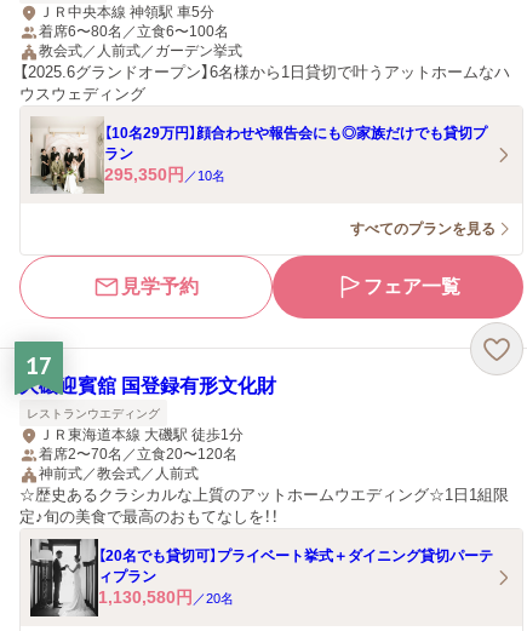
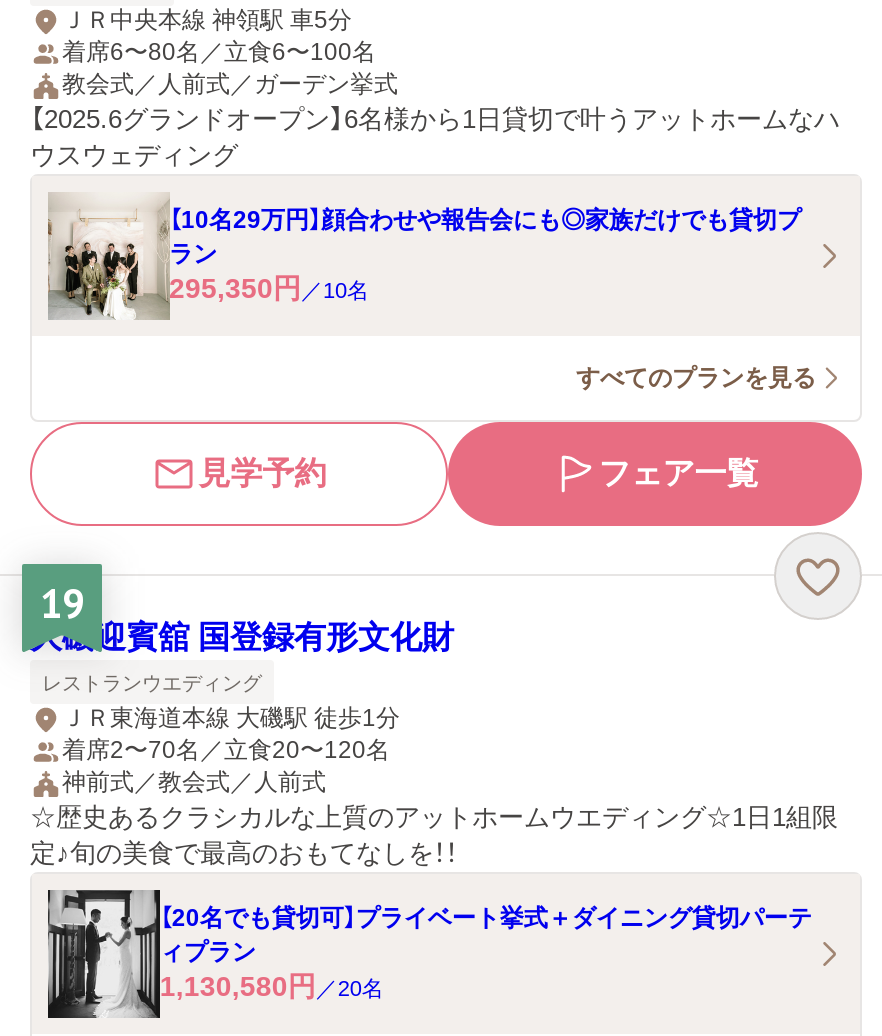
- 17
+ 19
